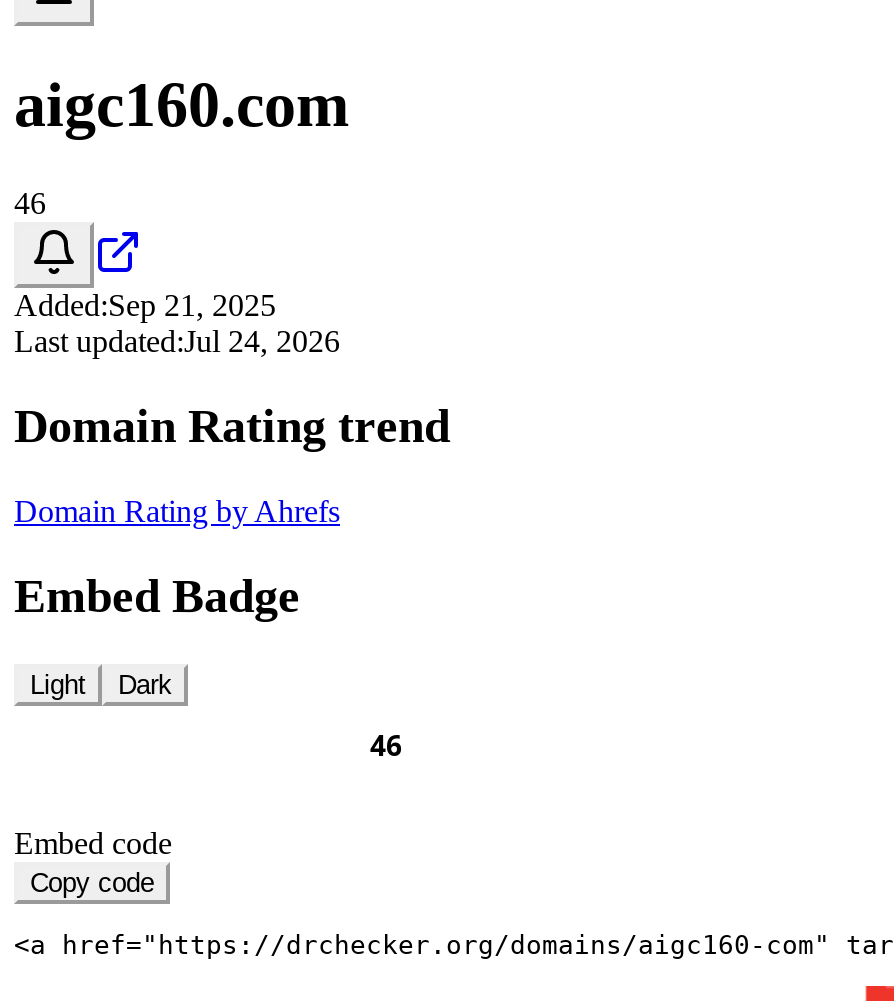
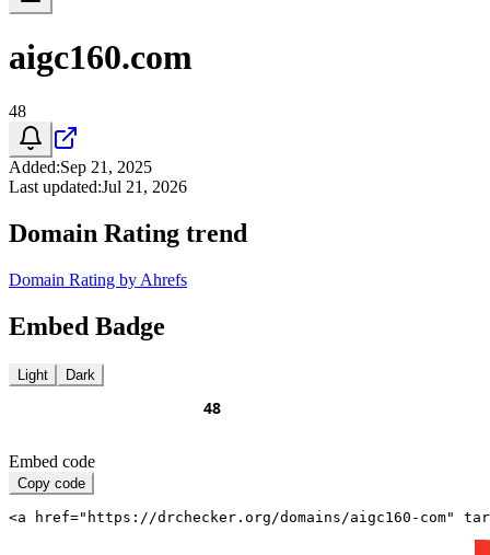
- 46
+ 48

- Last updated:Jul 24, 2026
+ Last updated:Jul 21, 2026
